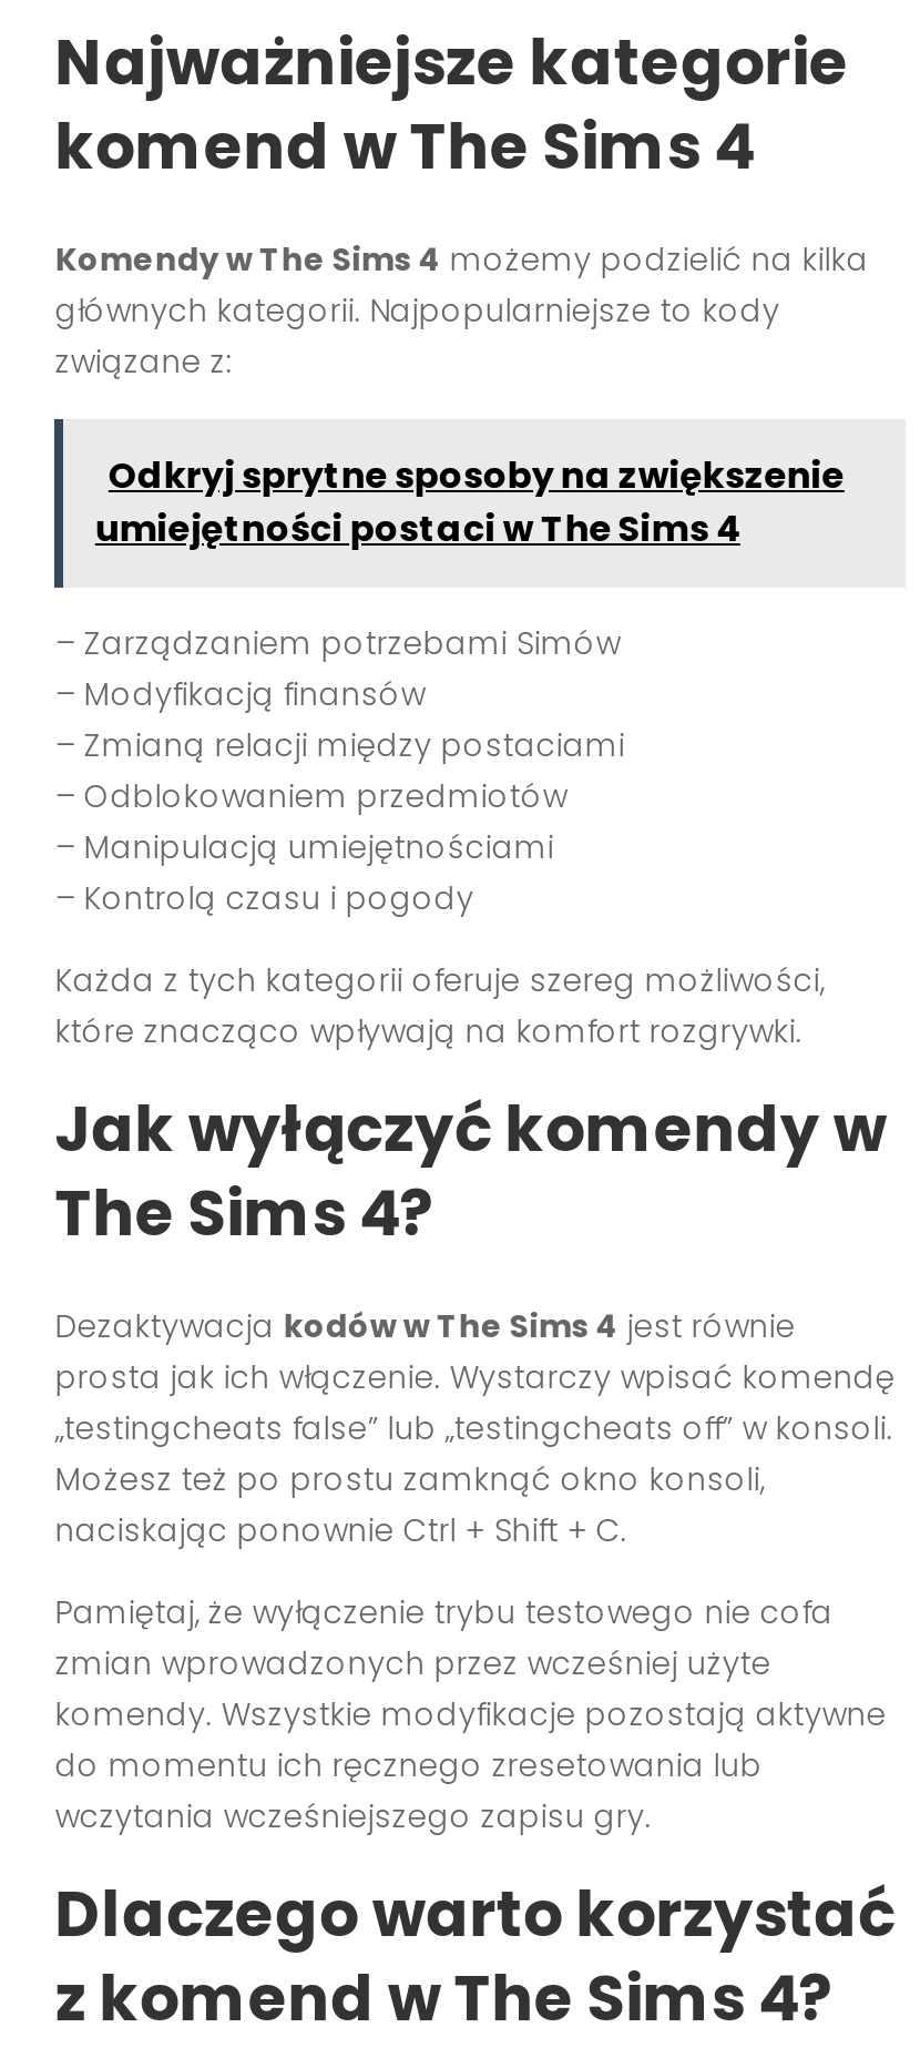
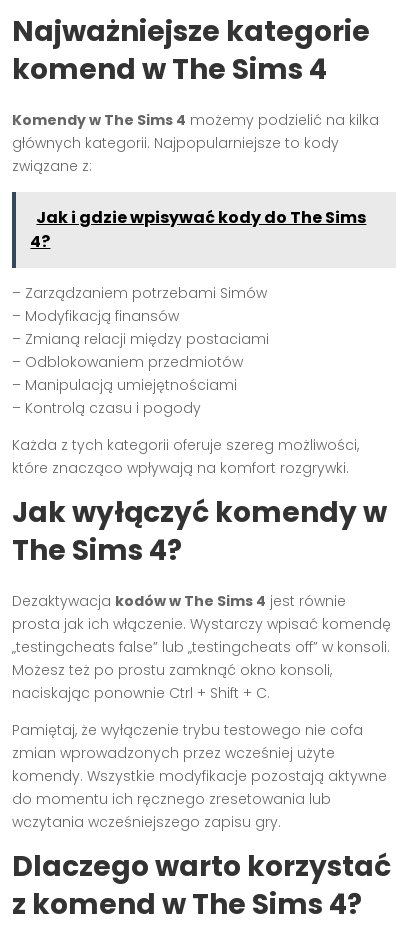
- Odkryj sprytne sposoby na zwiększenie
- umiejętności postaci w The Sims 4
+ Jak i gdzie wpisywać kody do The Sims
+ 4?
